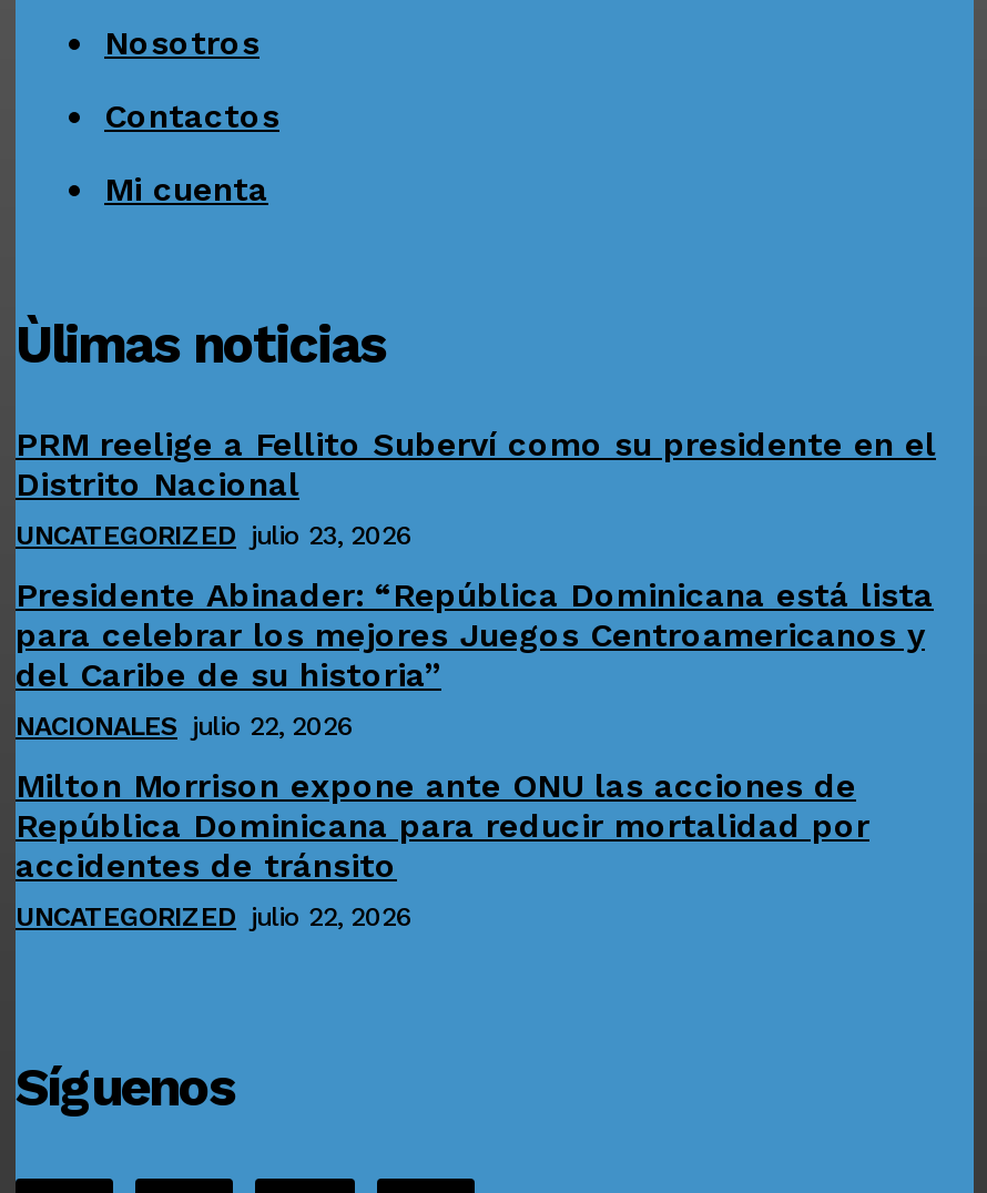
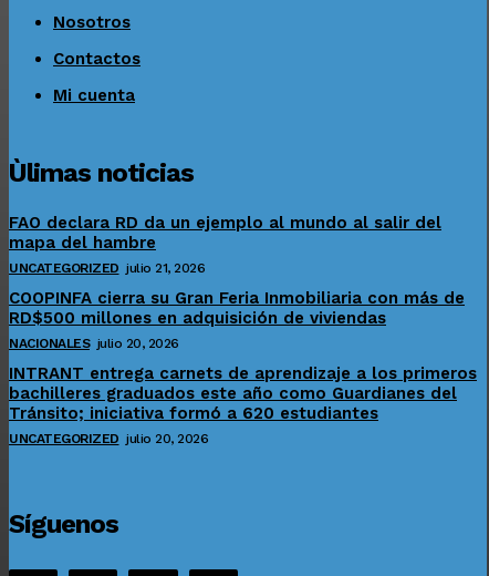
- PRM reelige a Fellito Suberví como su presidente en el
- Distrito Nacional
- UNCATEGORIZED julio 23, 2026
+ FAO declara RD da un ejemplo al mundo al salir del
+ mapa del hambre
+ UNCATEGORIZED julio 21, 2026

- Presidente Abinader: “República Dominicana está lista
- para celebrar los mejores Juegos Centroamericanos y
- del Caribe de su historia”
- NACIONALES julio 22, 2026
+ COOPINFA cierra su Gran Feria Inmobiliaria con más de
+ RD$500 millones en adquisición de viviendas
+ NACIONALES julio 20, 2026

- Milton Morrison expone ante ONU las acciones de
- República Dominicana para reducir mortalidad por
- accidentes de tránsito
- UNCATEGORIZED julio 22, 2026
+ INTRANT entrega carnets de aprendizaje a los primeros
+ bachilleres graduados este año como Guardianes del
+ Tránsito; iniciativa formó a 620 estudiantes
+ UNCATEGORIZED julio 20, 2026
